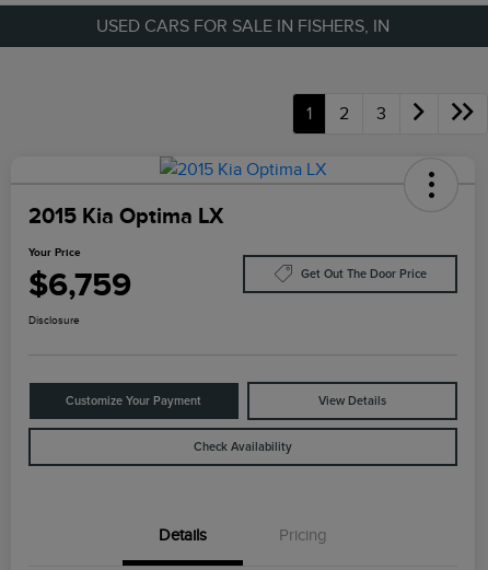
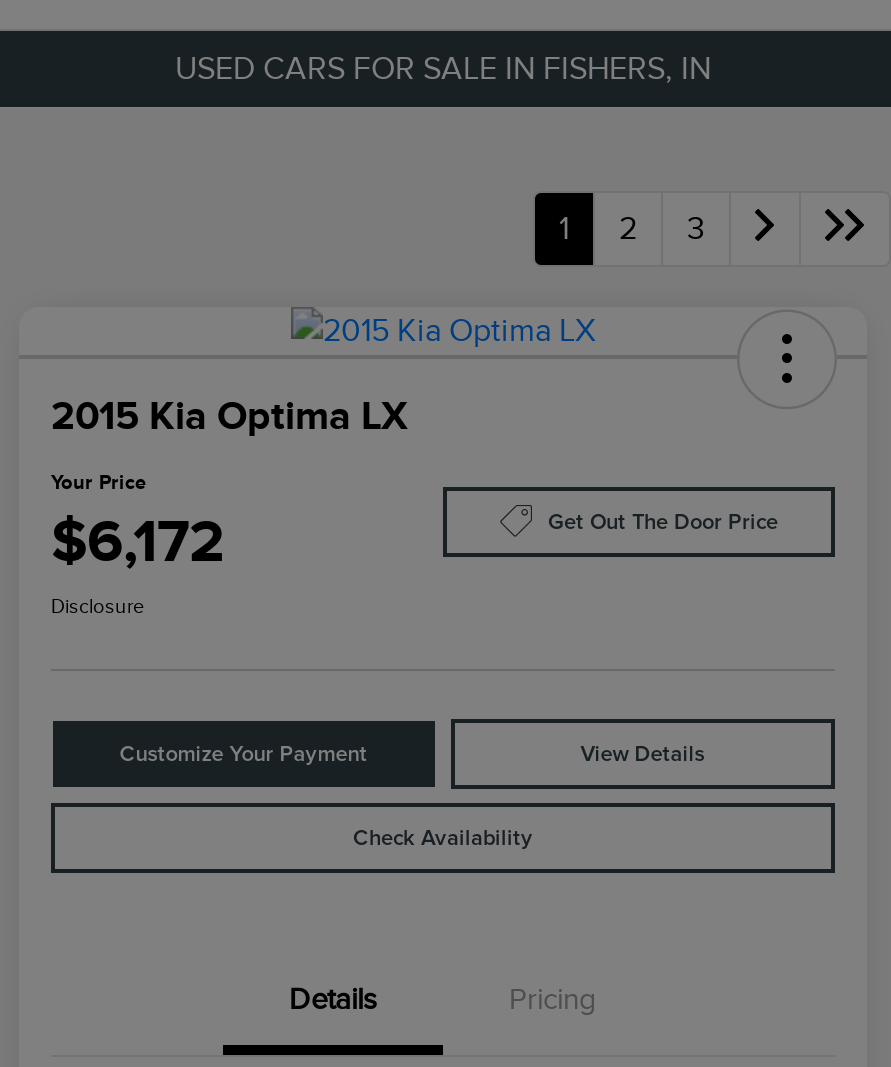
- $6,759
+ $6,172
